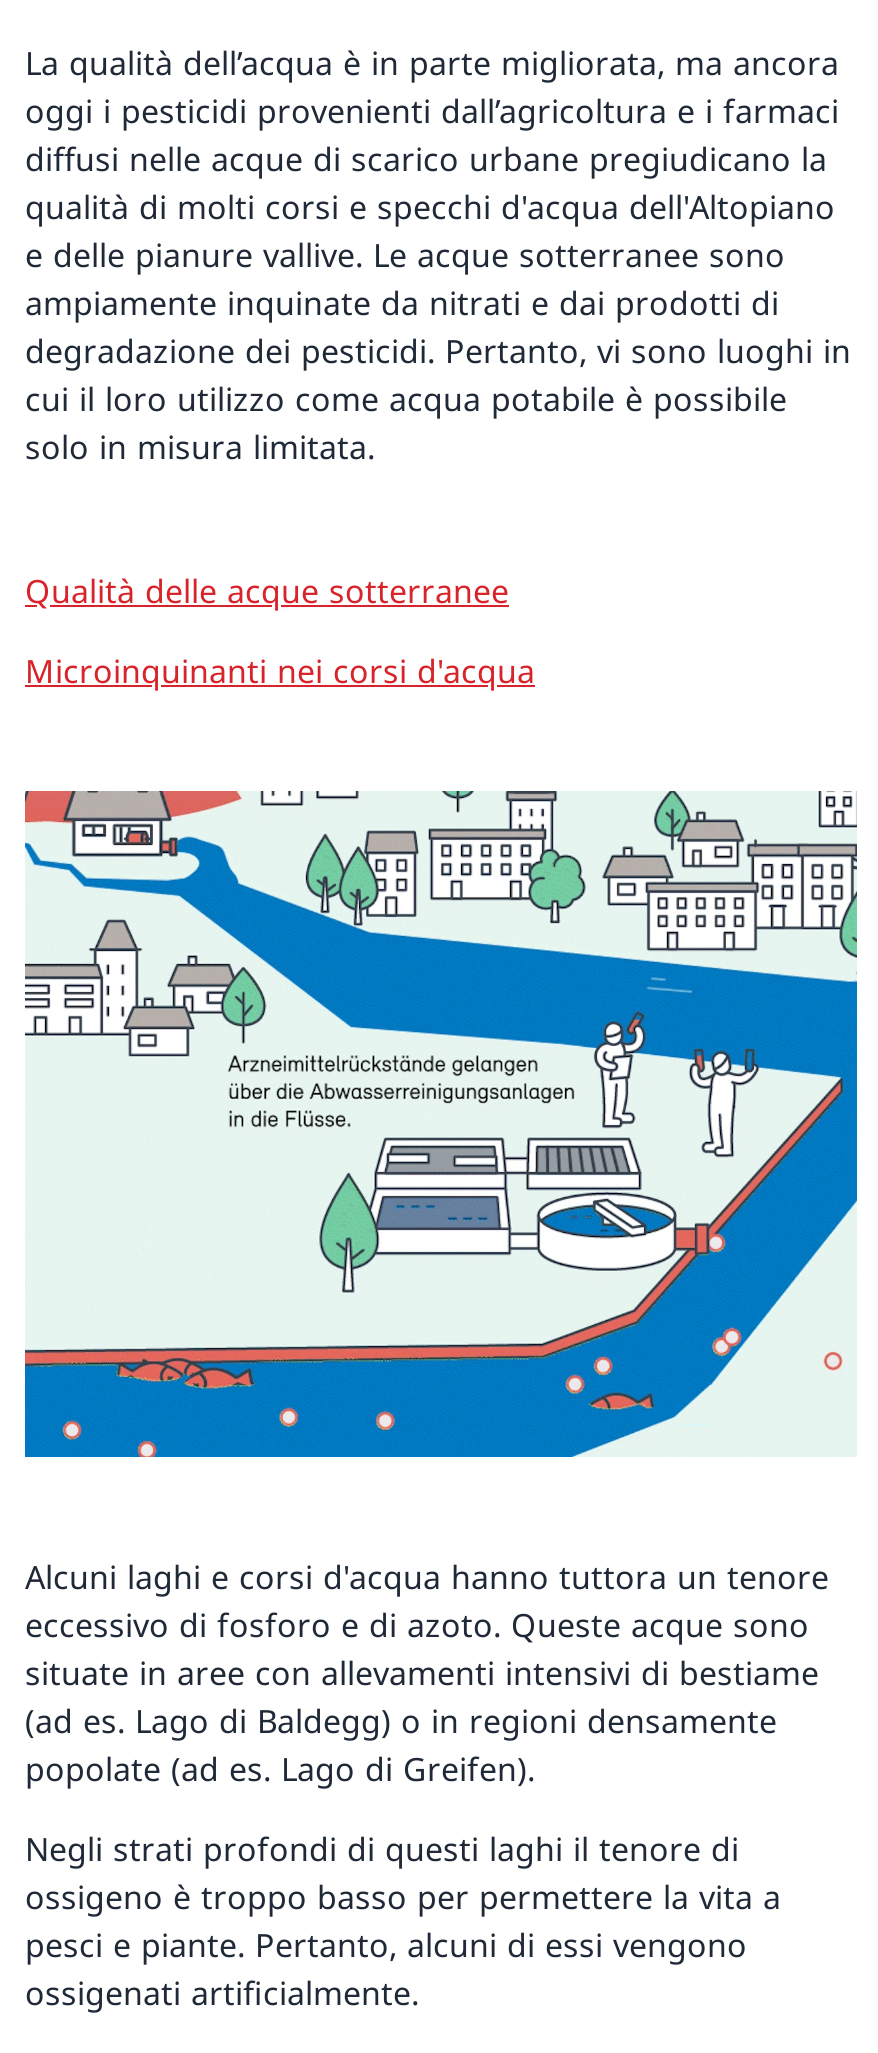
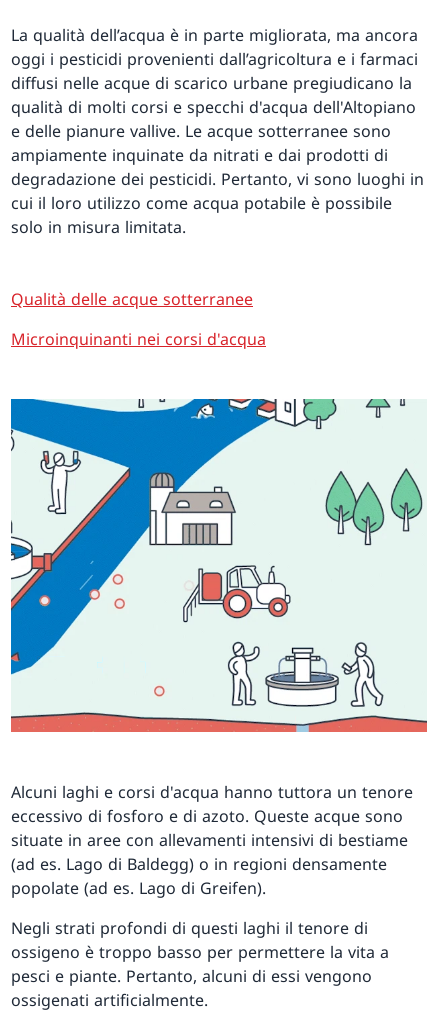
- [image]
+ [image]
